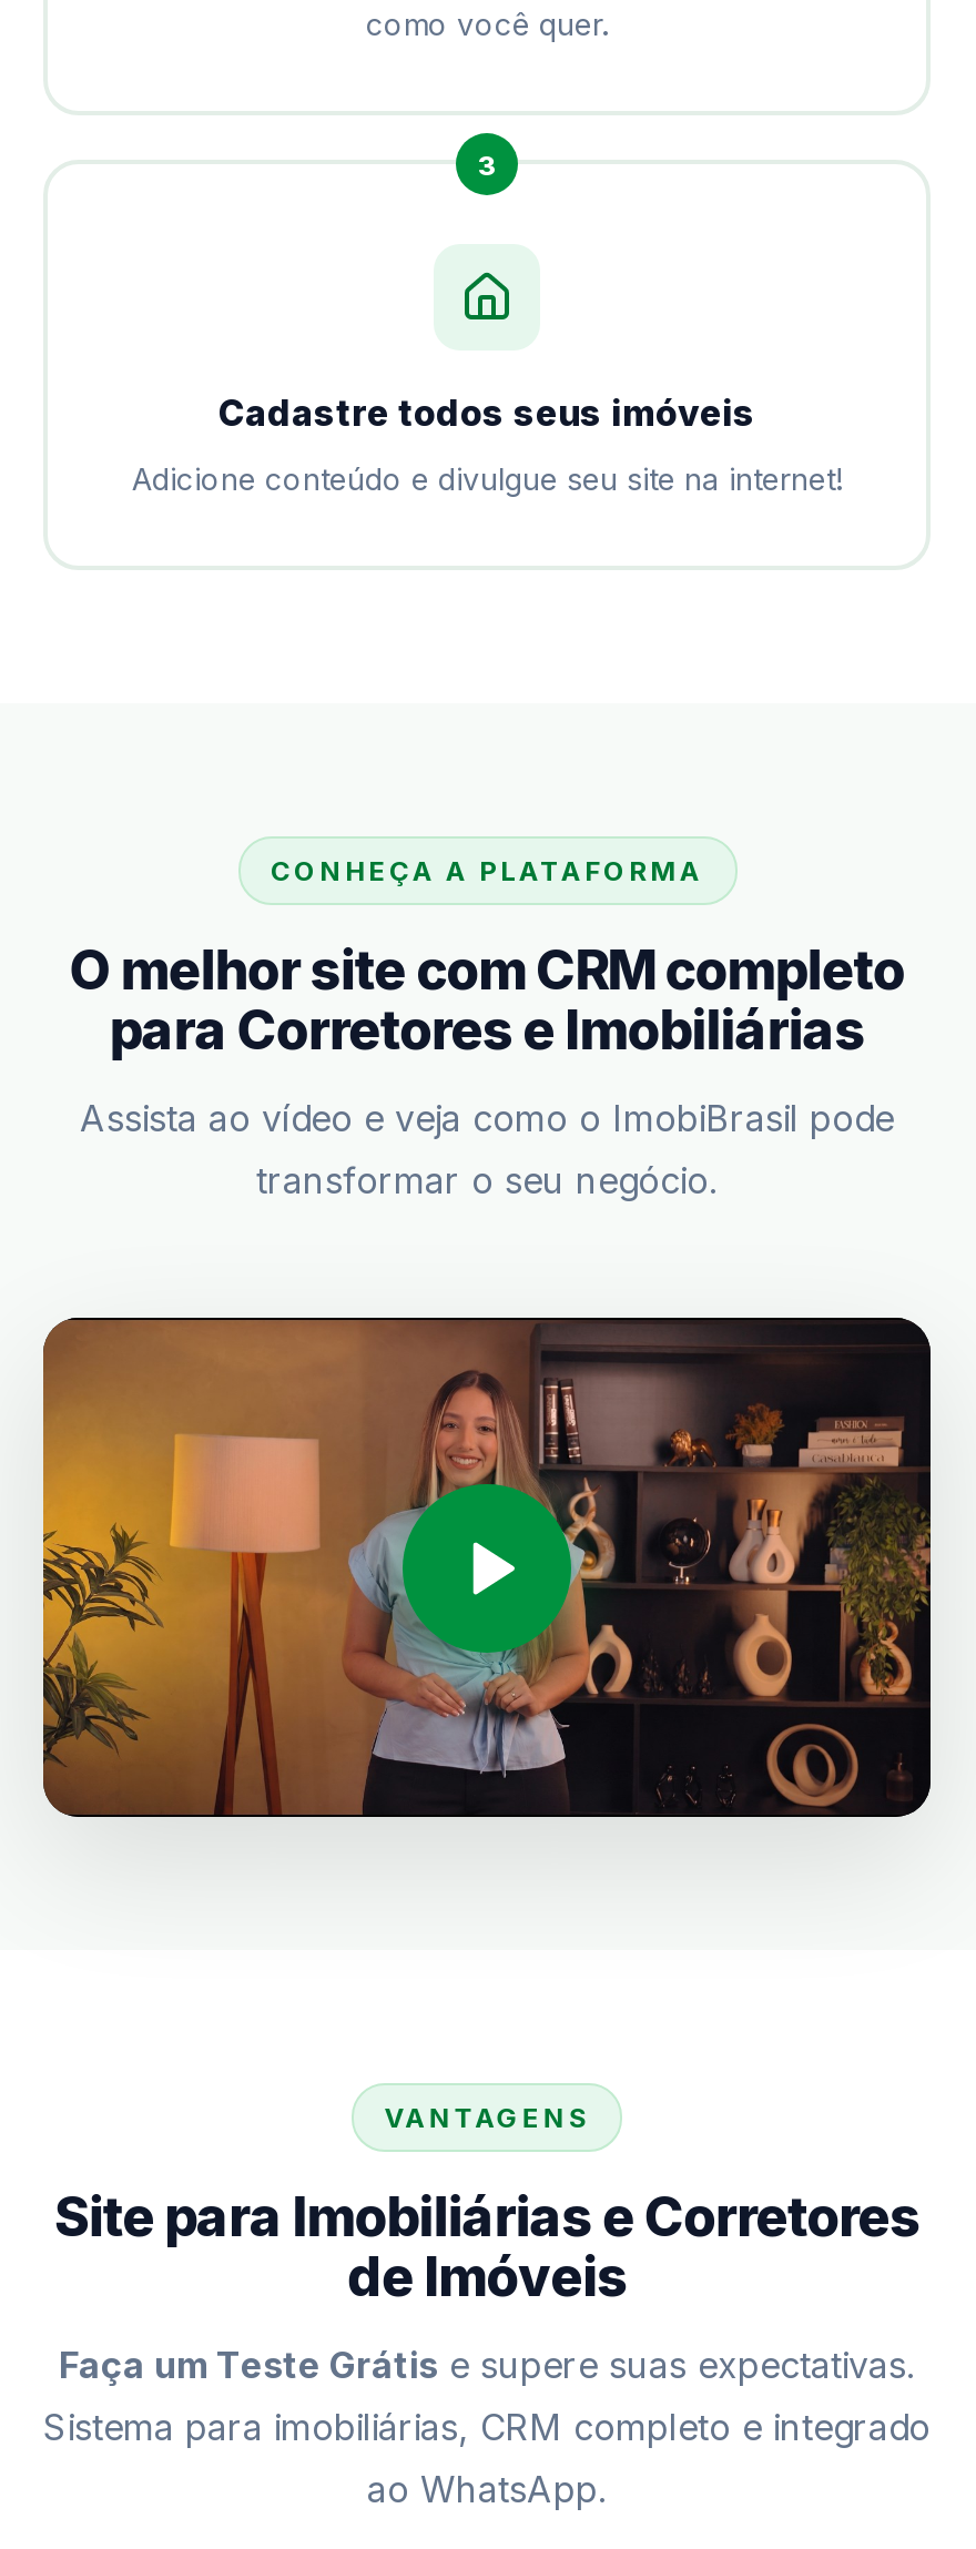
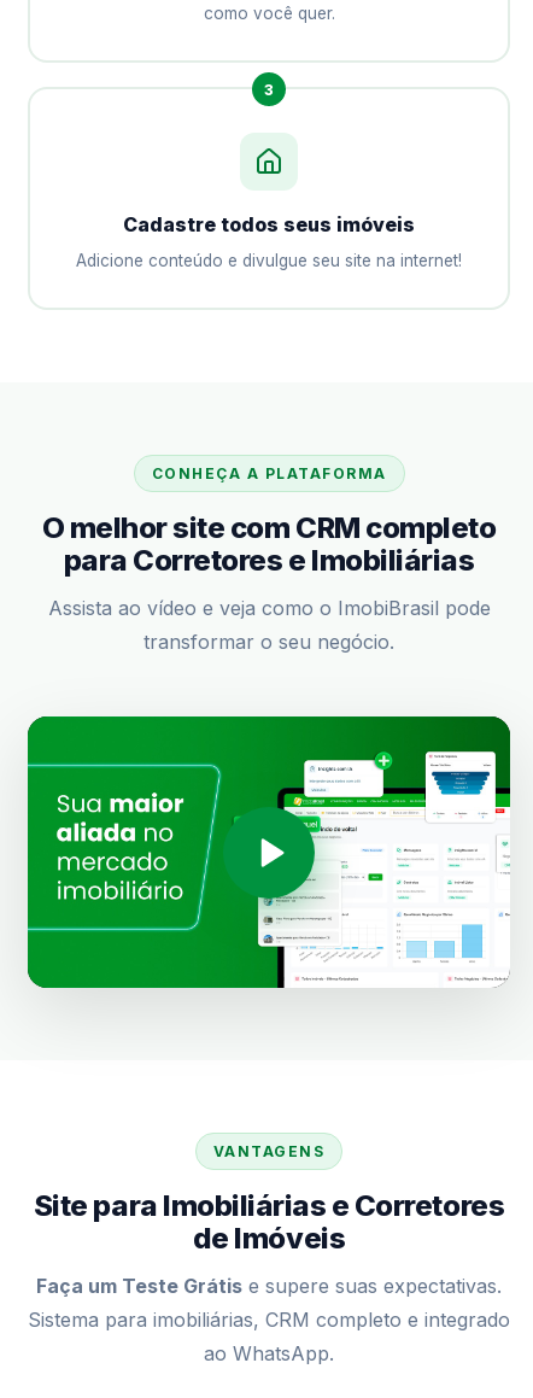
- [image]
+ [image]
